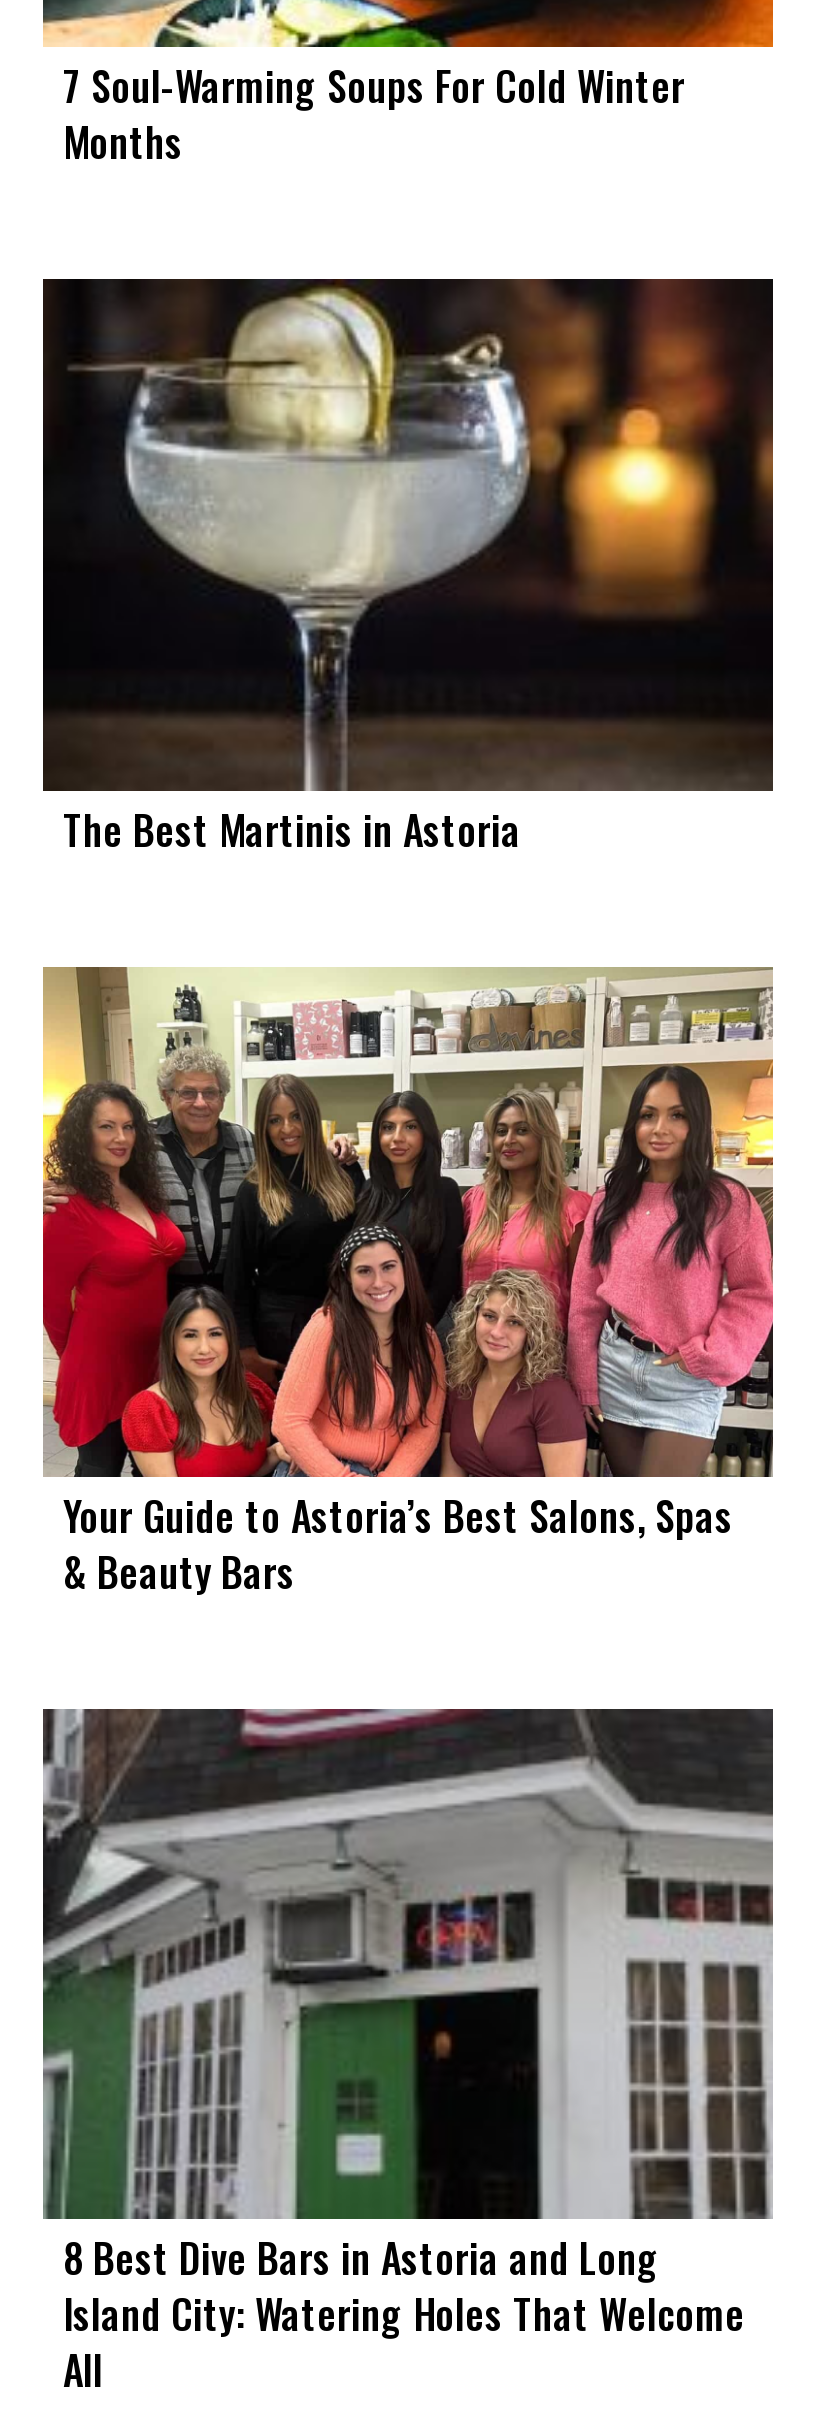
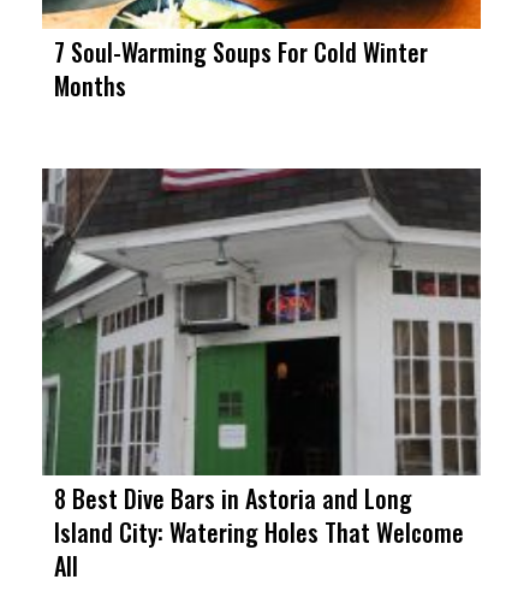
- [image]
- The Best Martinis in Astoria

- [image]
- Your Guide to Astoria’s Best Salons, Spas
- & Beauty Bars
